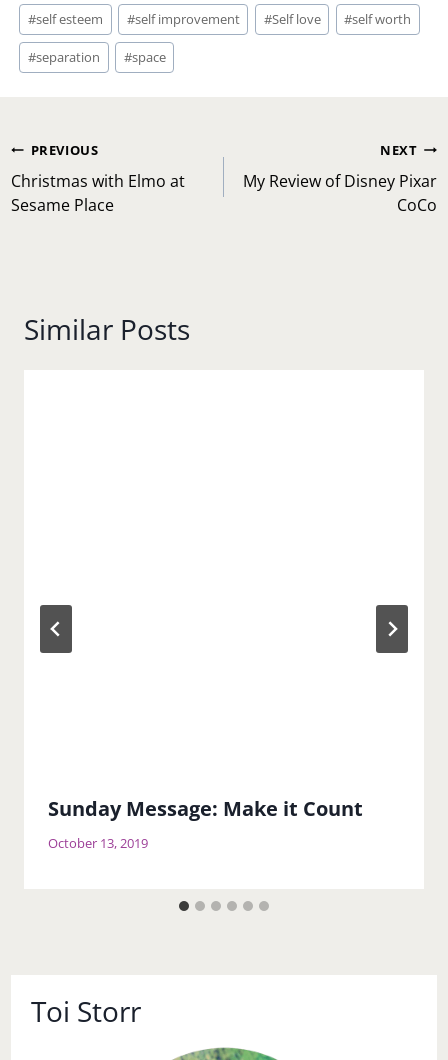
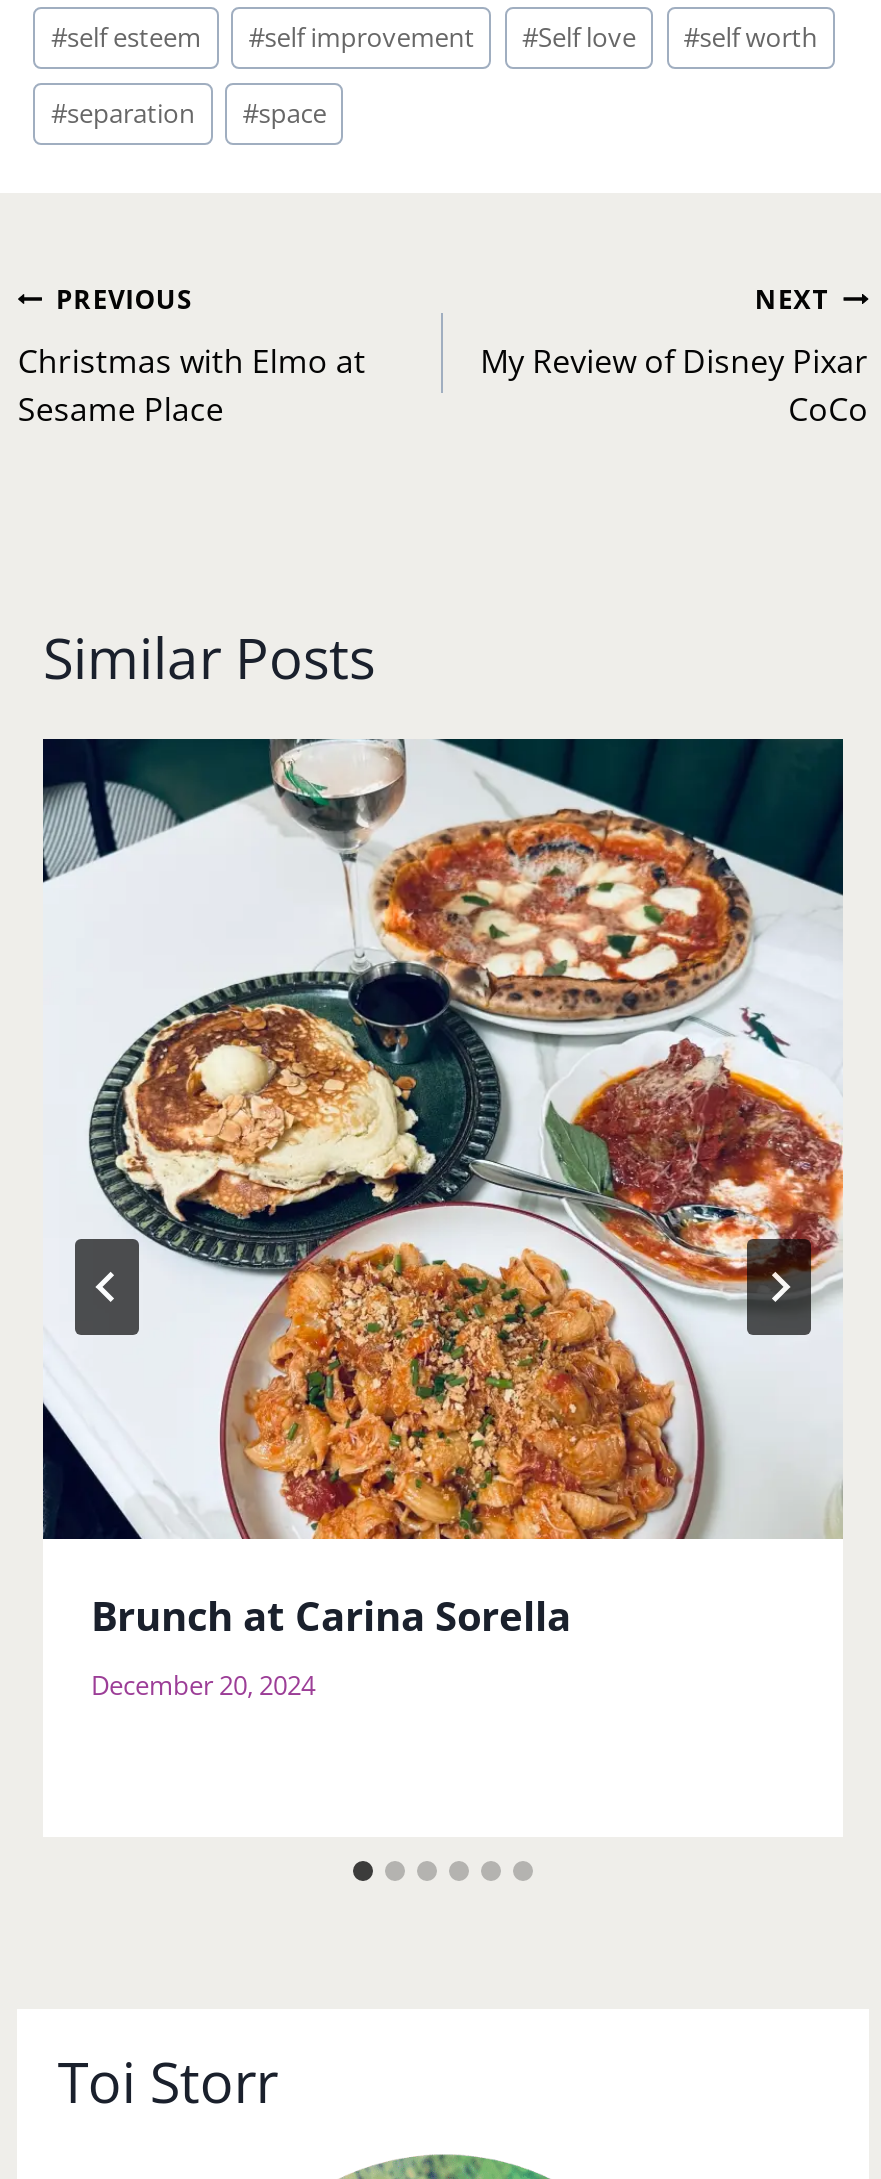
+ [image]

- Sunday Message: Make it Count
- October 13, 2019
+ Brunch at Carina Sorella
+ December 20, 2024
